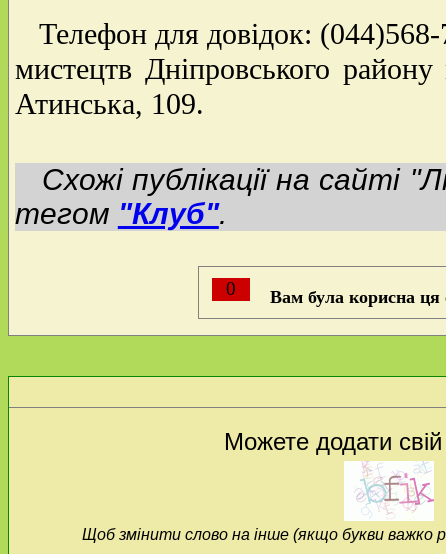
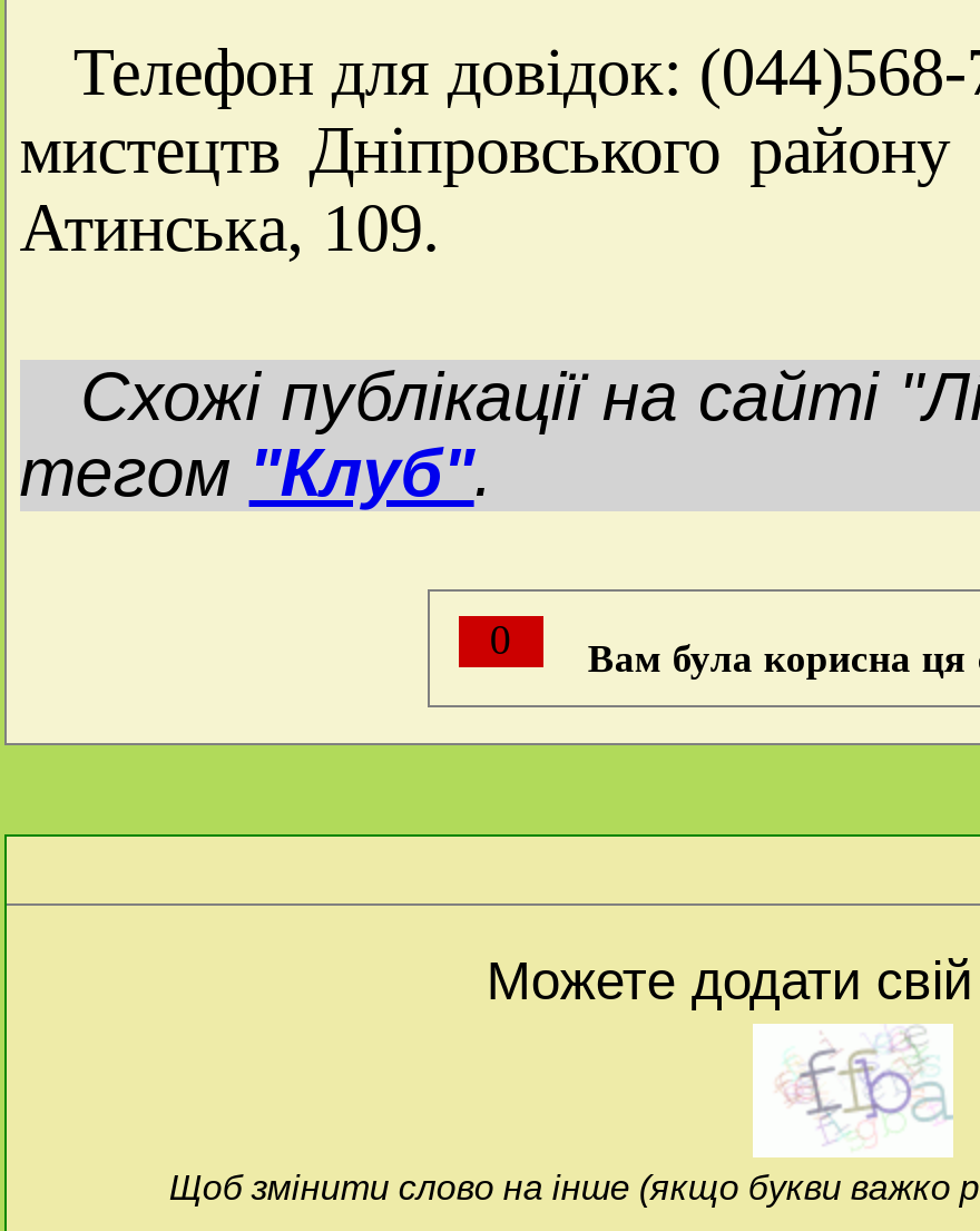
- [image]
+ [image]
